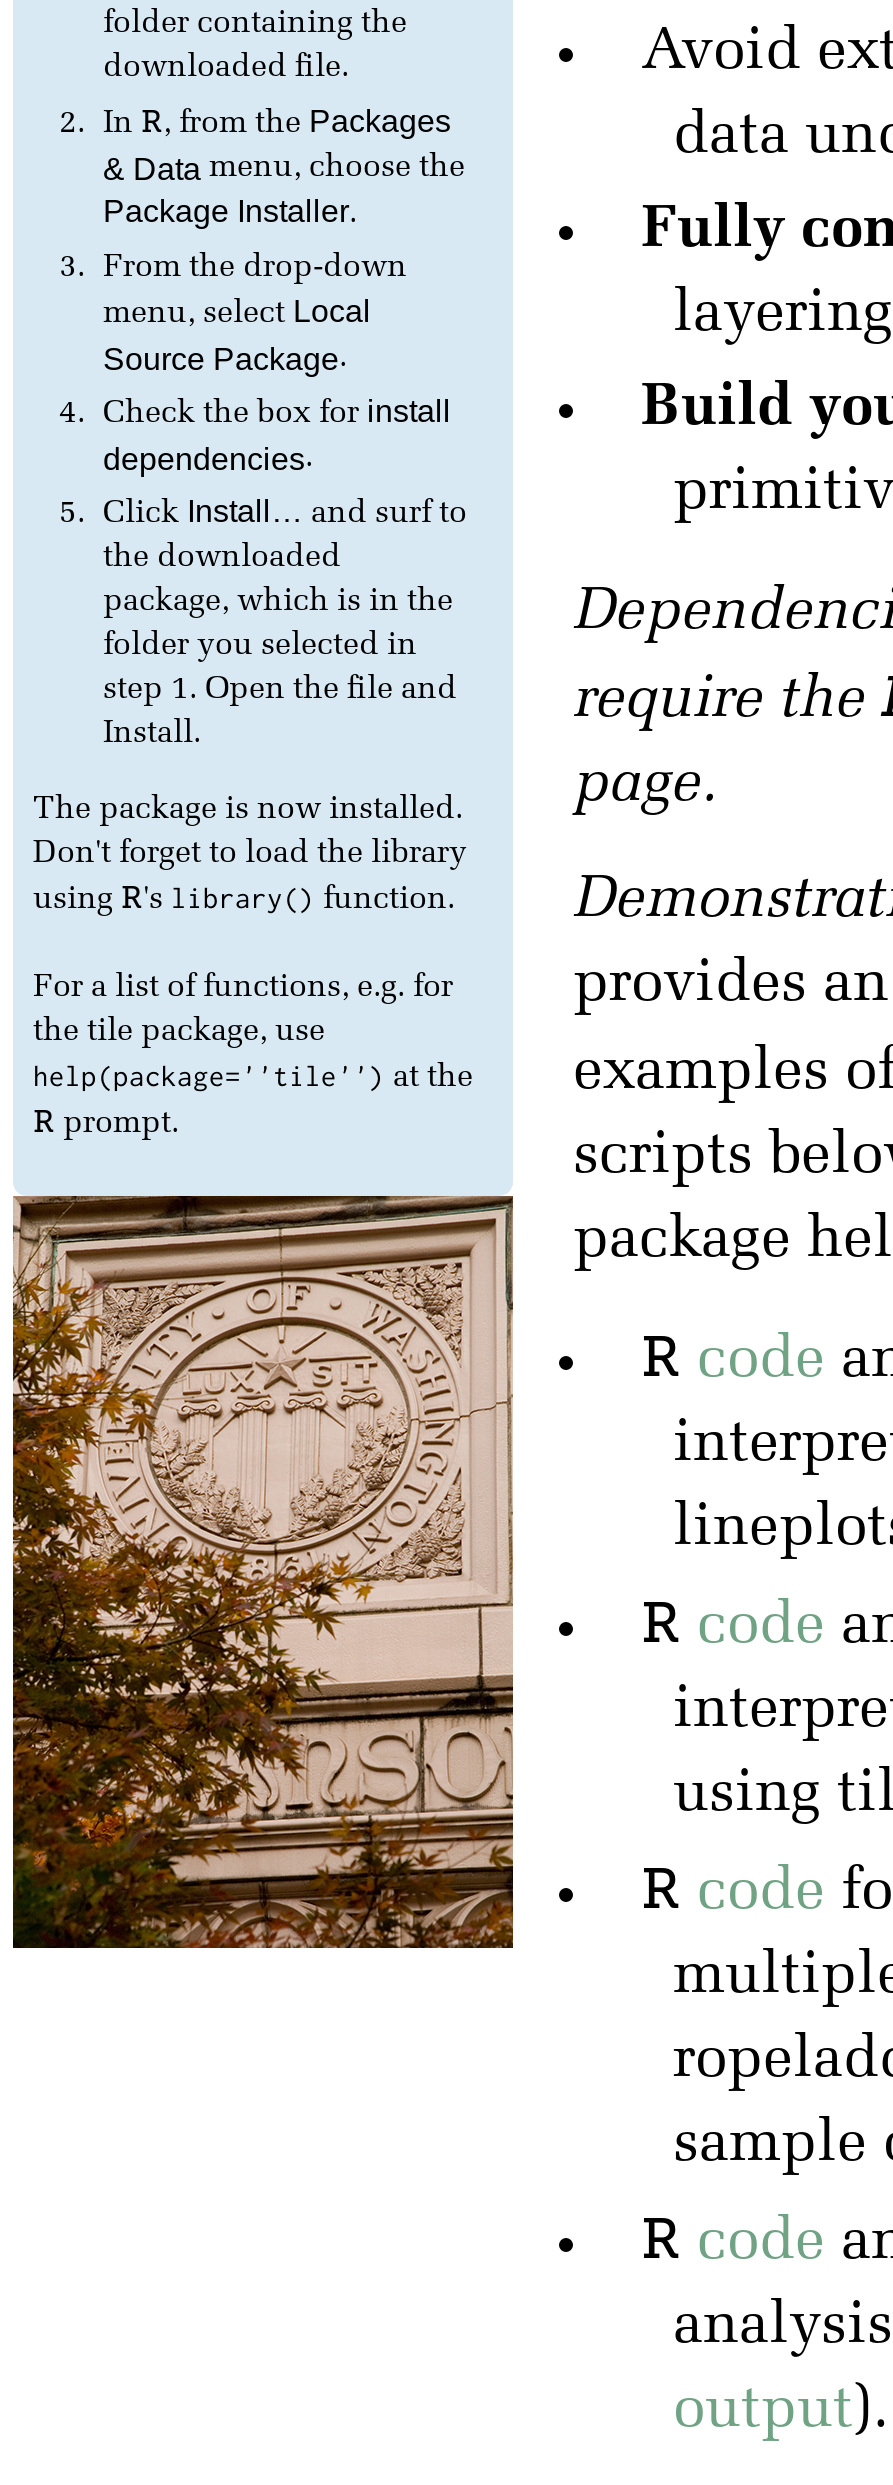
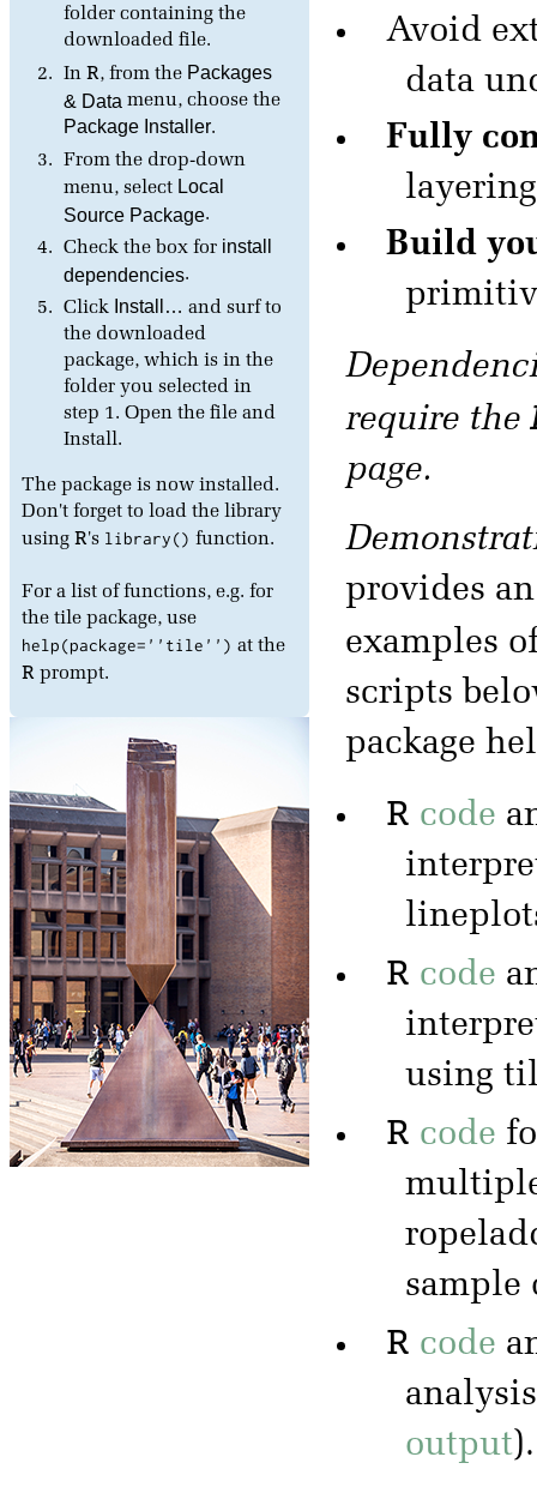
- [image]
+ [image]
